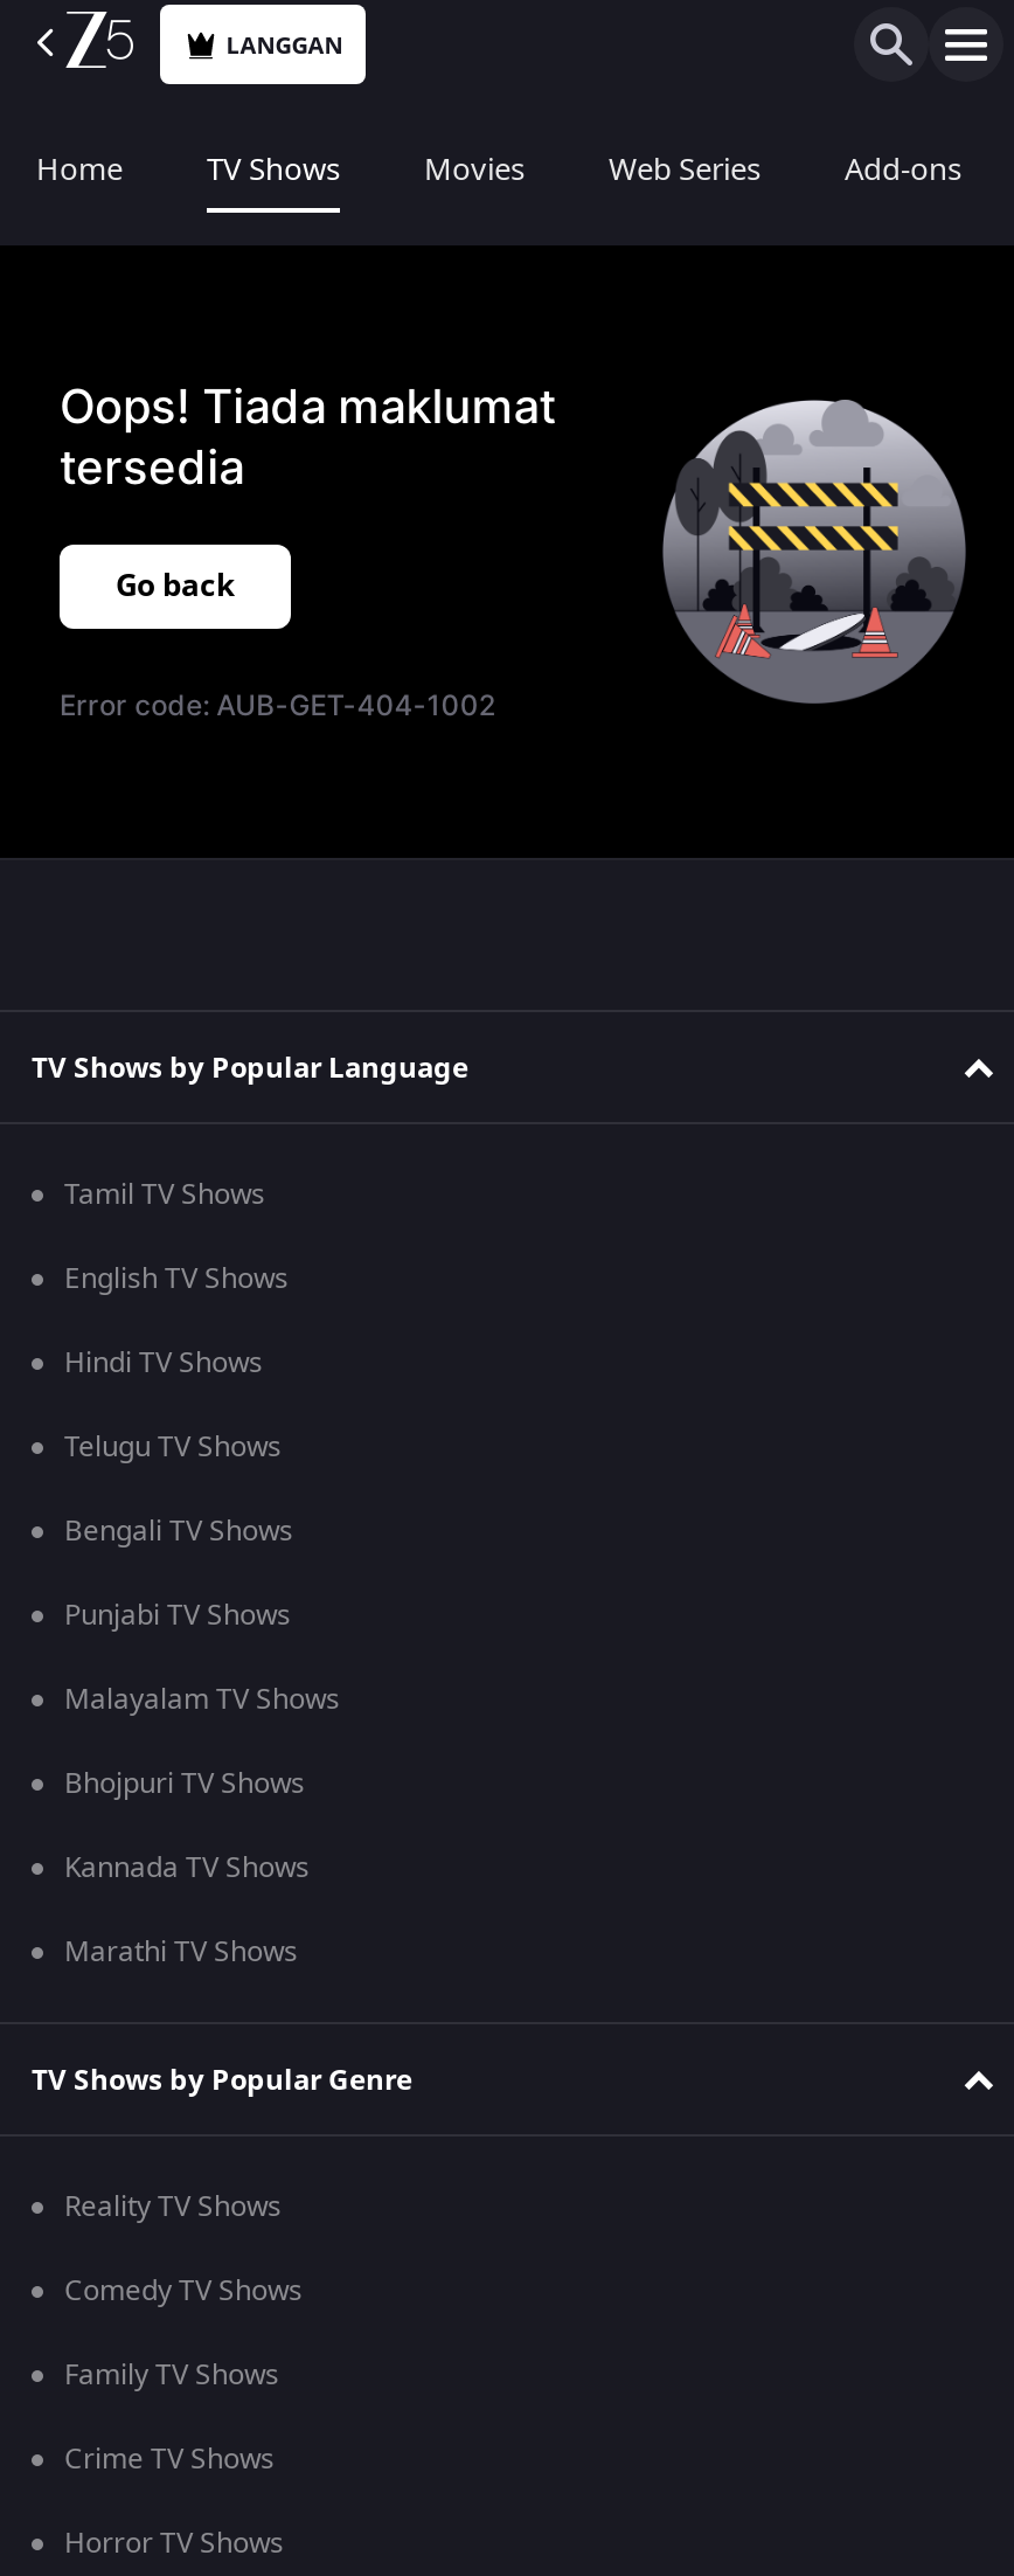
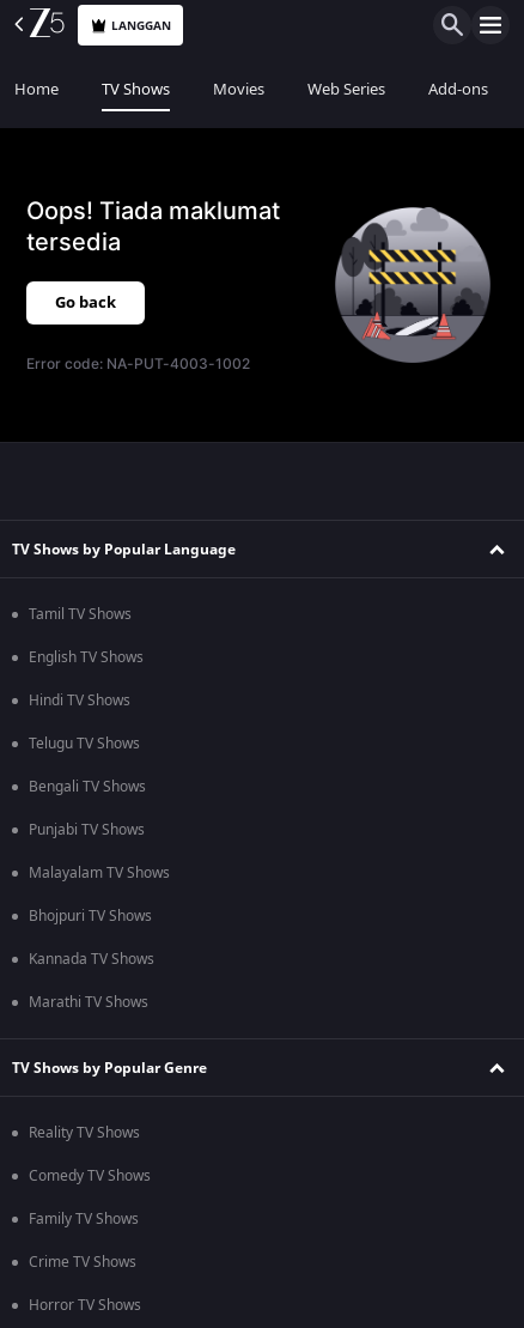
- Error code: AUB-GET-404-1002
+ Error code: NA-PUT-4003-1002
